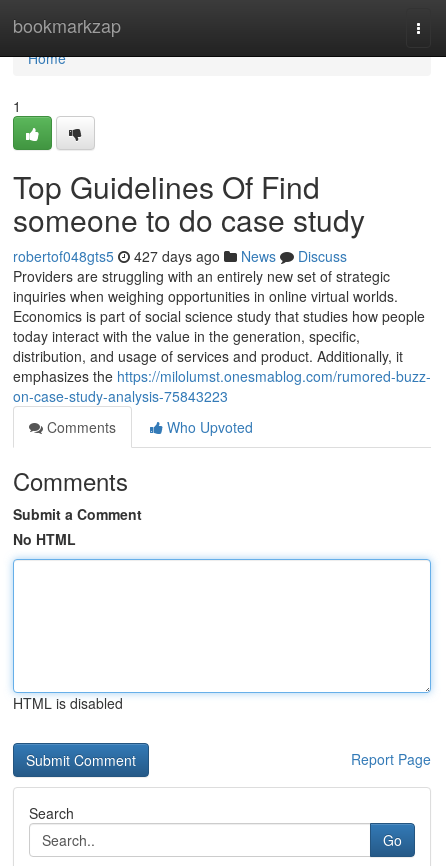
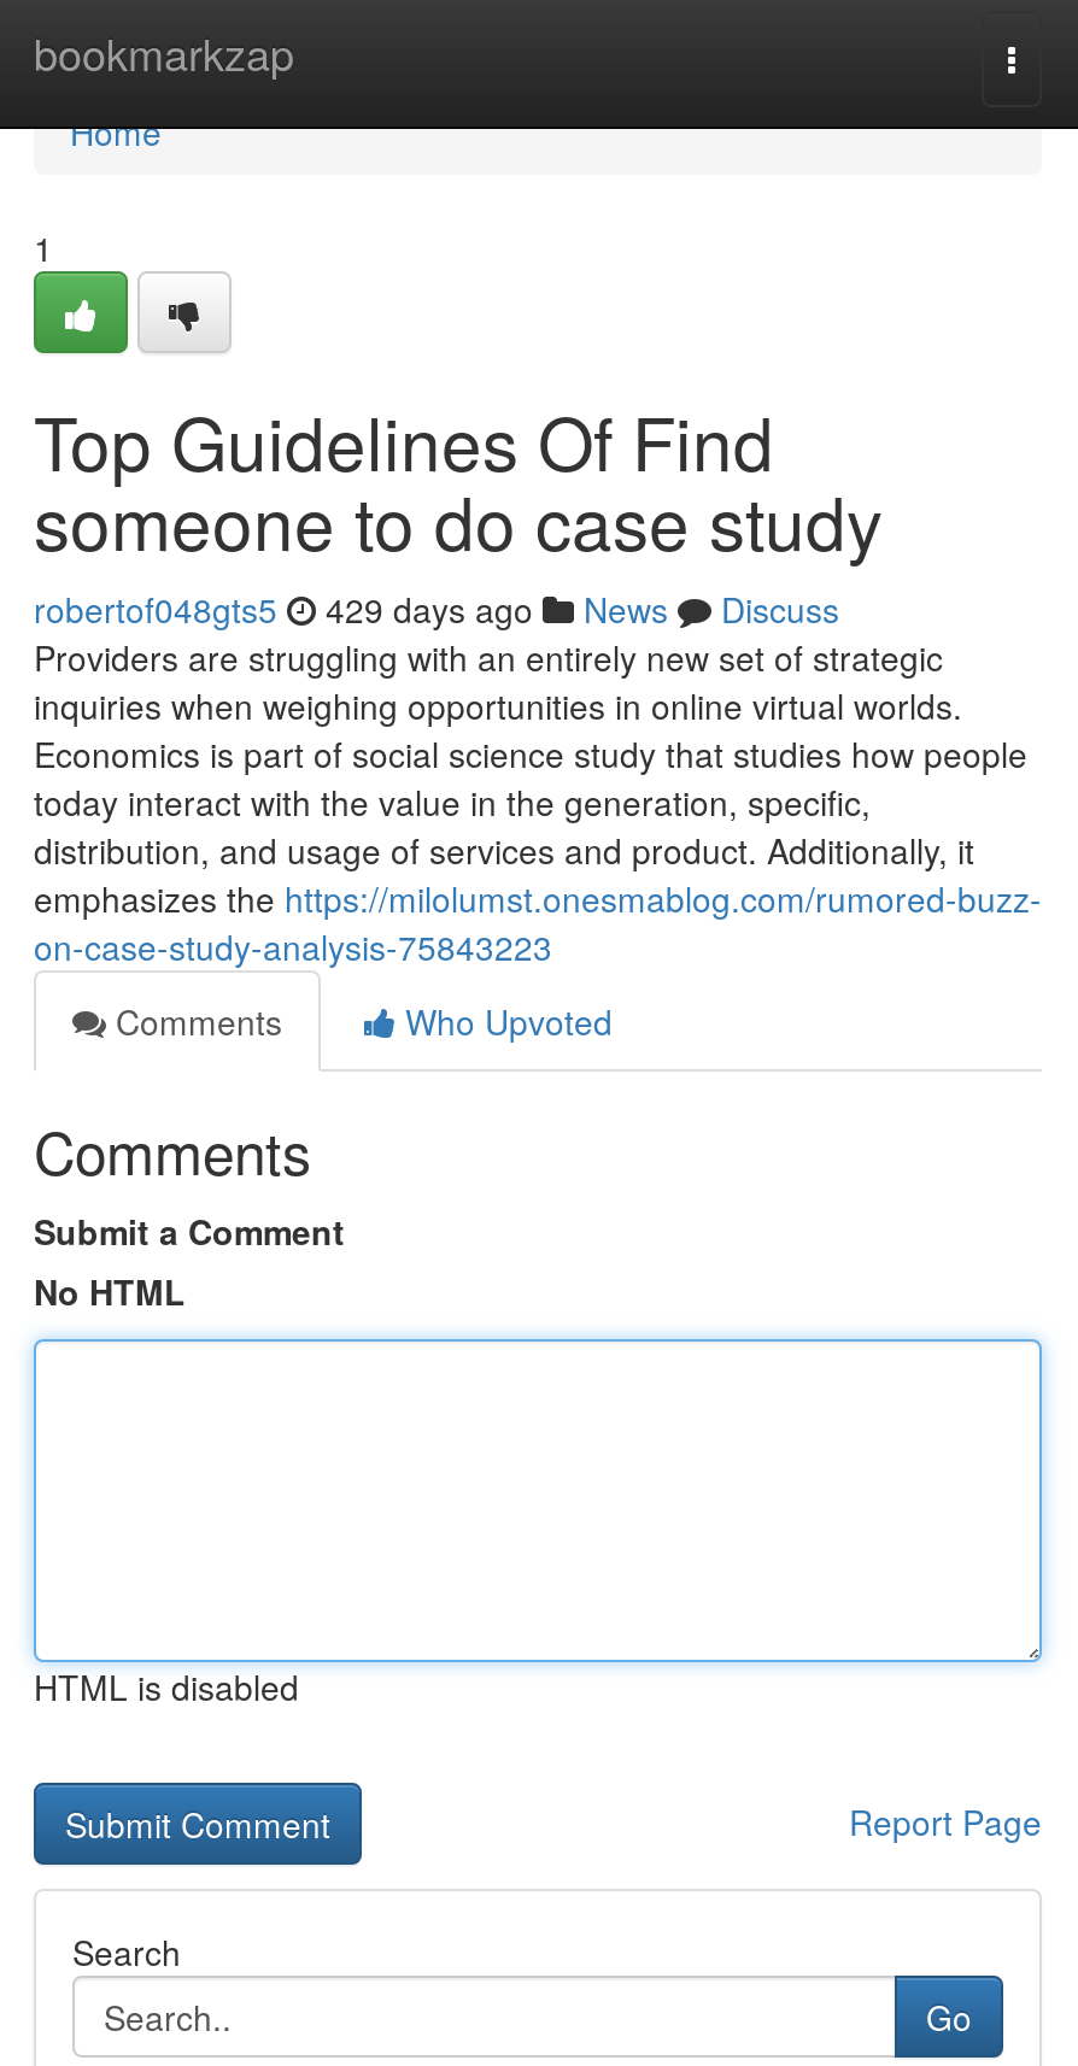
- robertof048gts5 427 days ago News Discuss
+ robertof048gts5 429 days ago News Discuss
